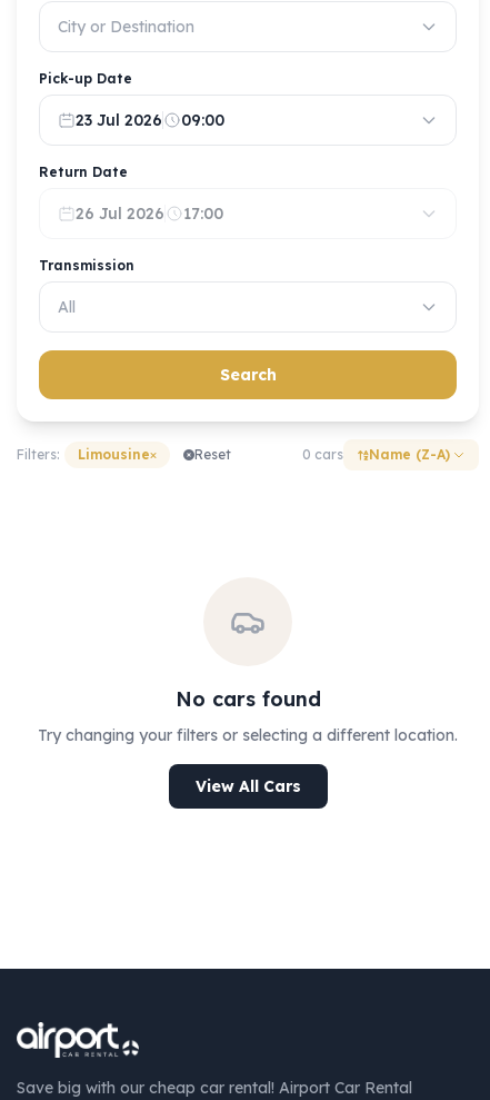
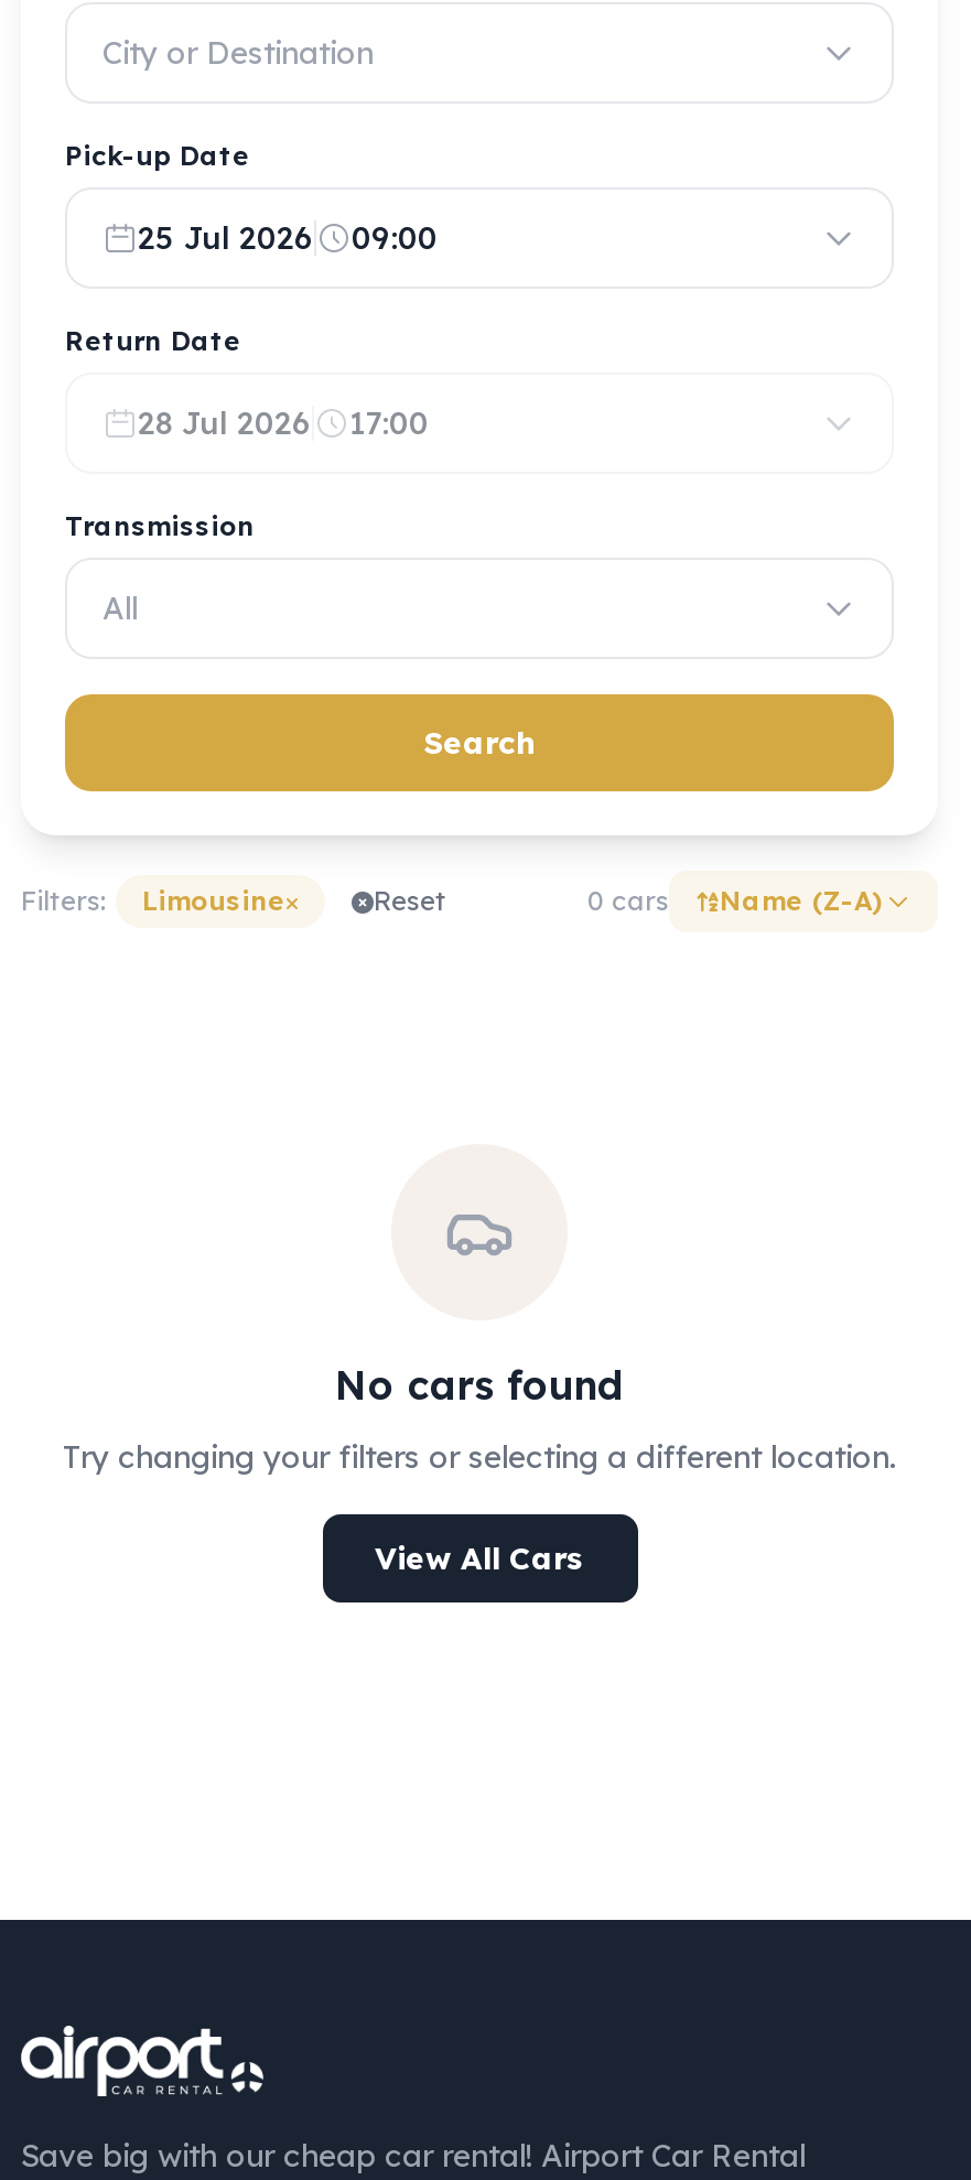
- 23 Jul 2026 09:00
+ 25 Jul 2026 09:00

- 26 Jul 2026 17:00
+ 28 Jul 2026 17:00
